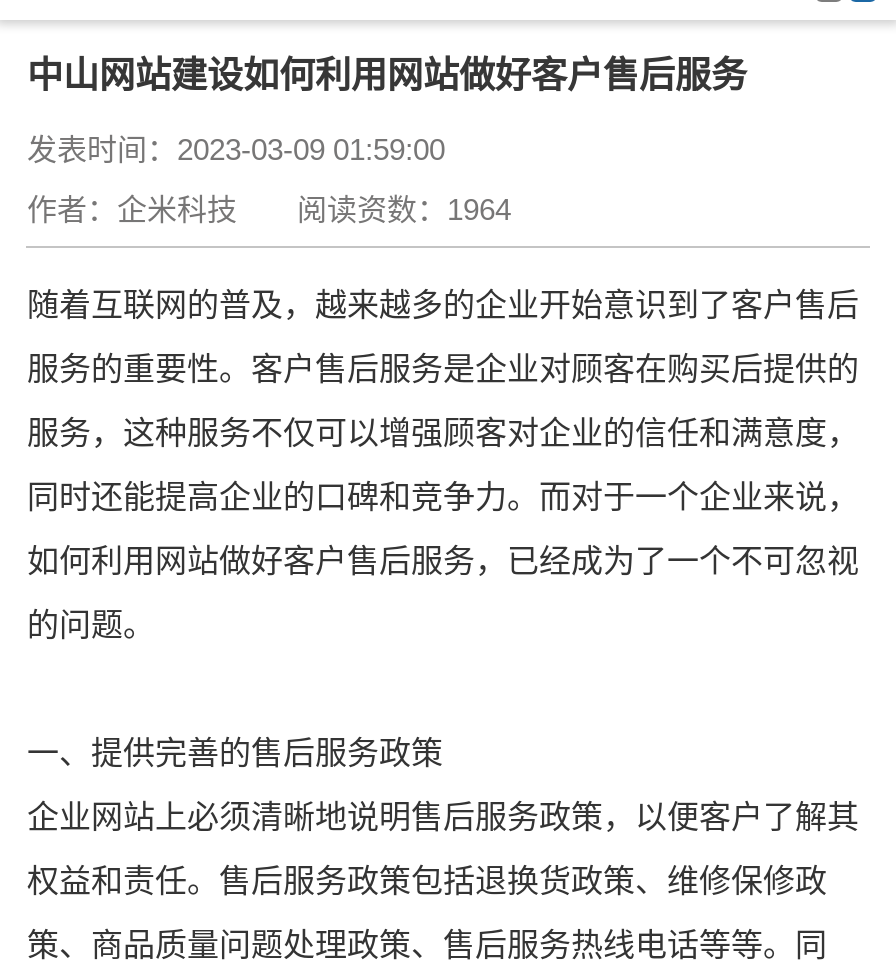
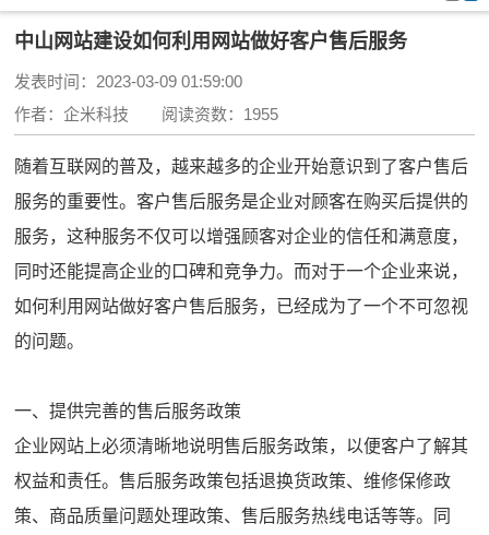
- 作者：企米科技 阅读资数：1964
+ 作者：企米科技 阅读资数：1955
